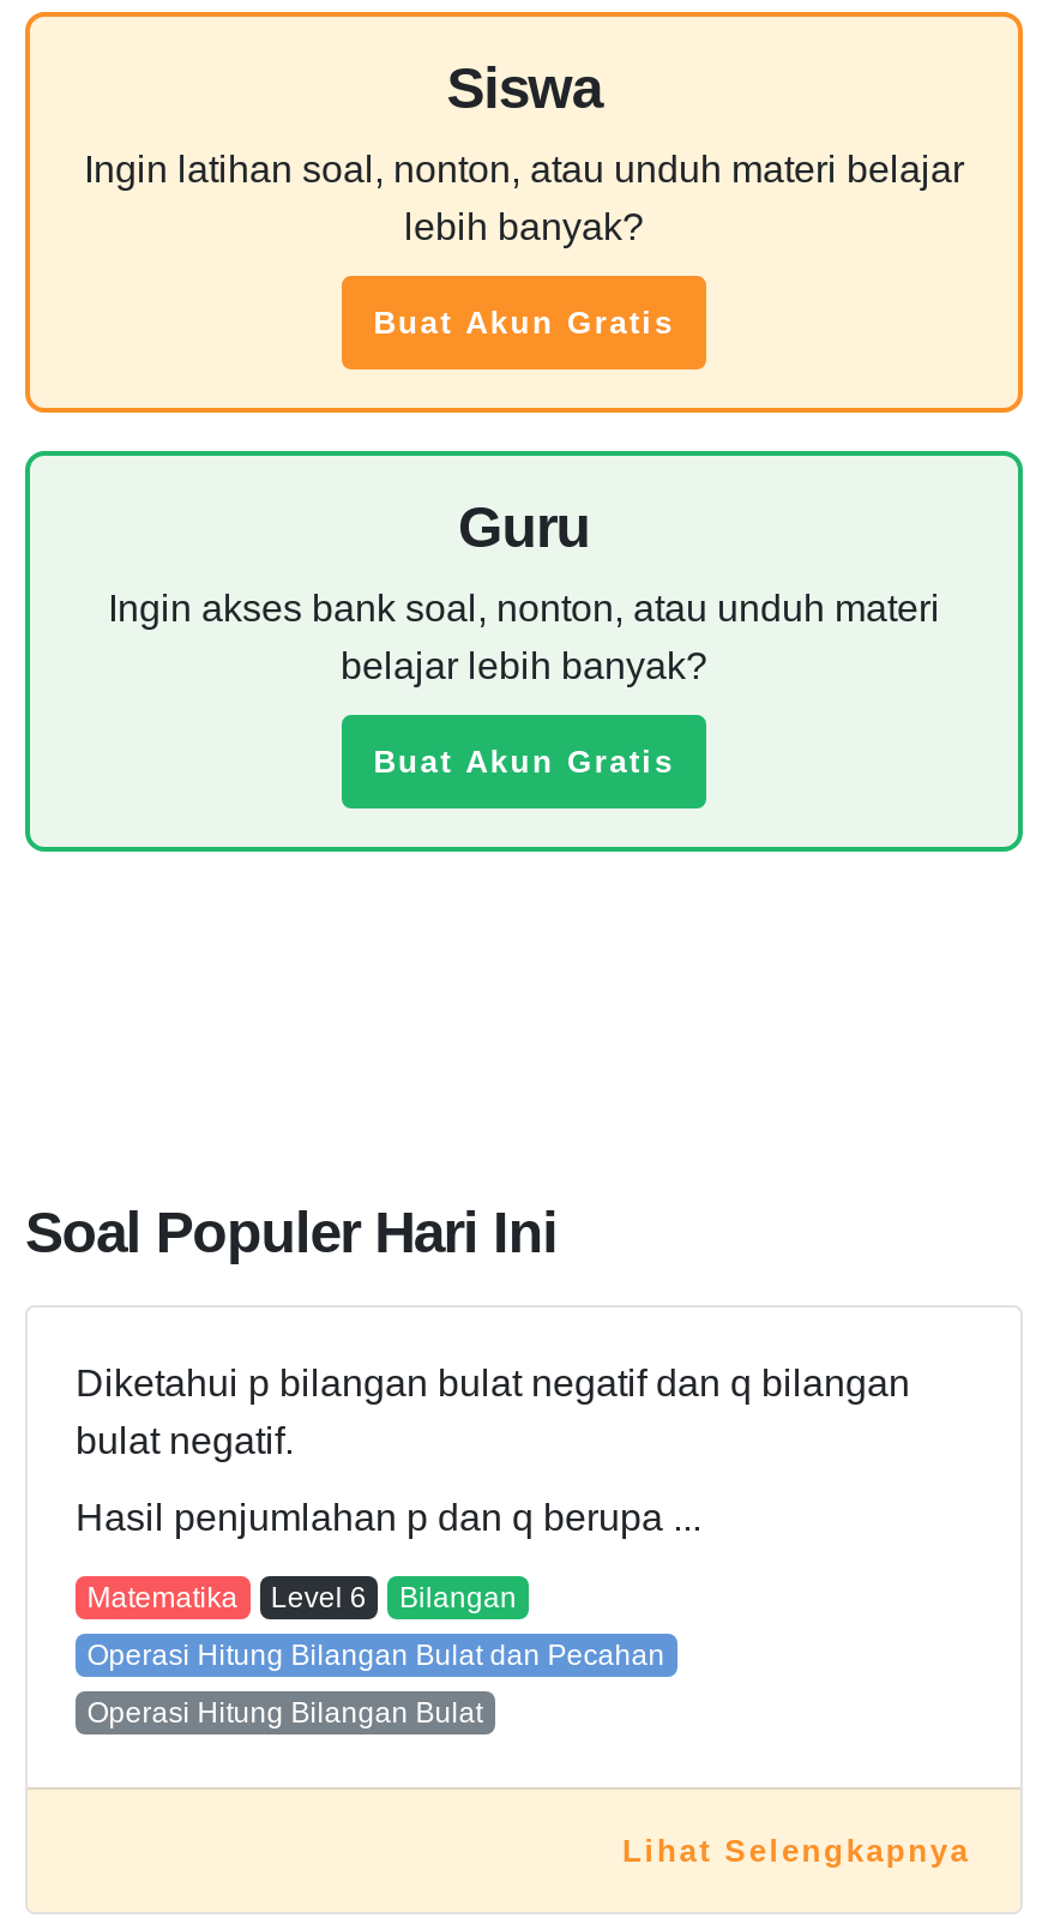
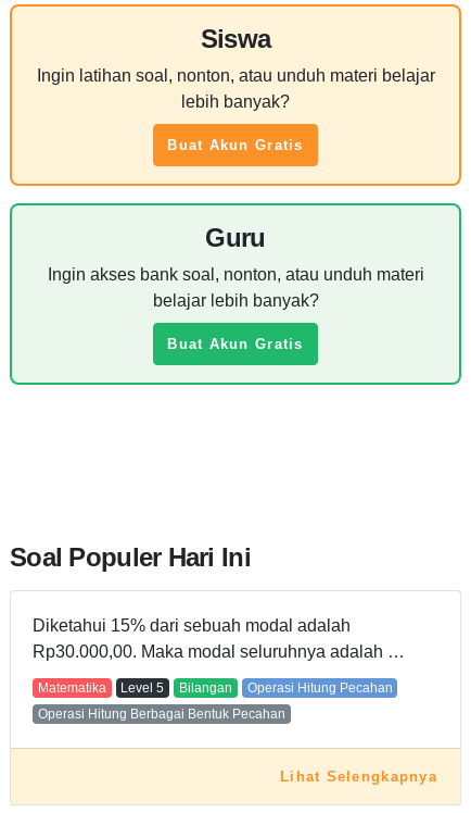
- Diketahui p bilangan bulat negatif dan q bilangan
- bulat negatif.
- Hasil penjumlahan p dan q berupa ...
+ Diketahui 15% dari sebuah modal adalah
+ Rp30.000,00. Maka modal seluruhnya adalah …

- Level 6
+ Level 5

- Operasi Hitung Bilangan Bulat dan Pecahan
+ Operasi Hitung Pecahan

- Operasi Hitung Bilangan Bulat
+ Operasi Hitung Berbagai Bentuk Pecahan
